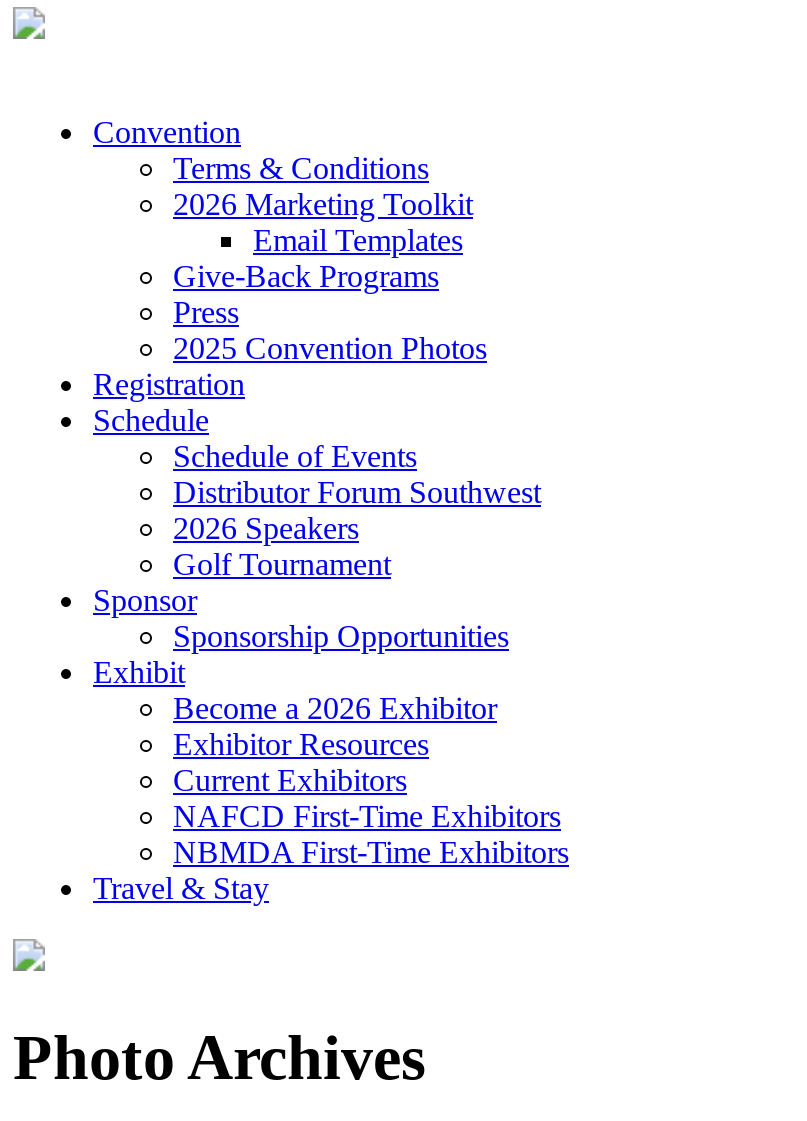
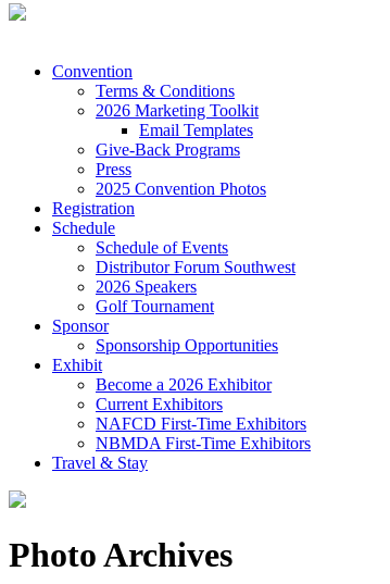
- Exhibitor Resources
